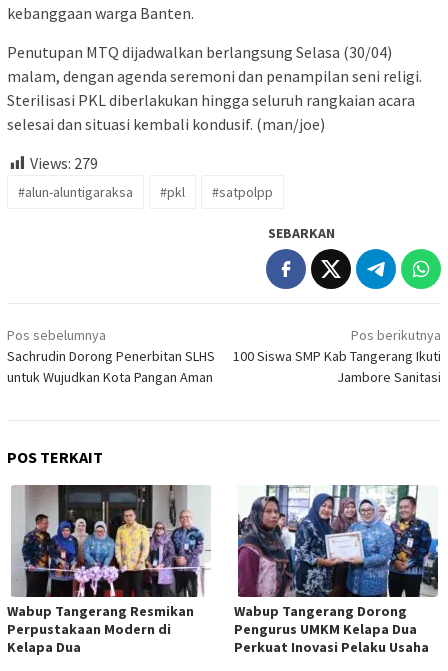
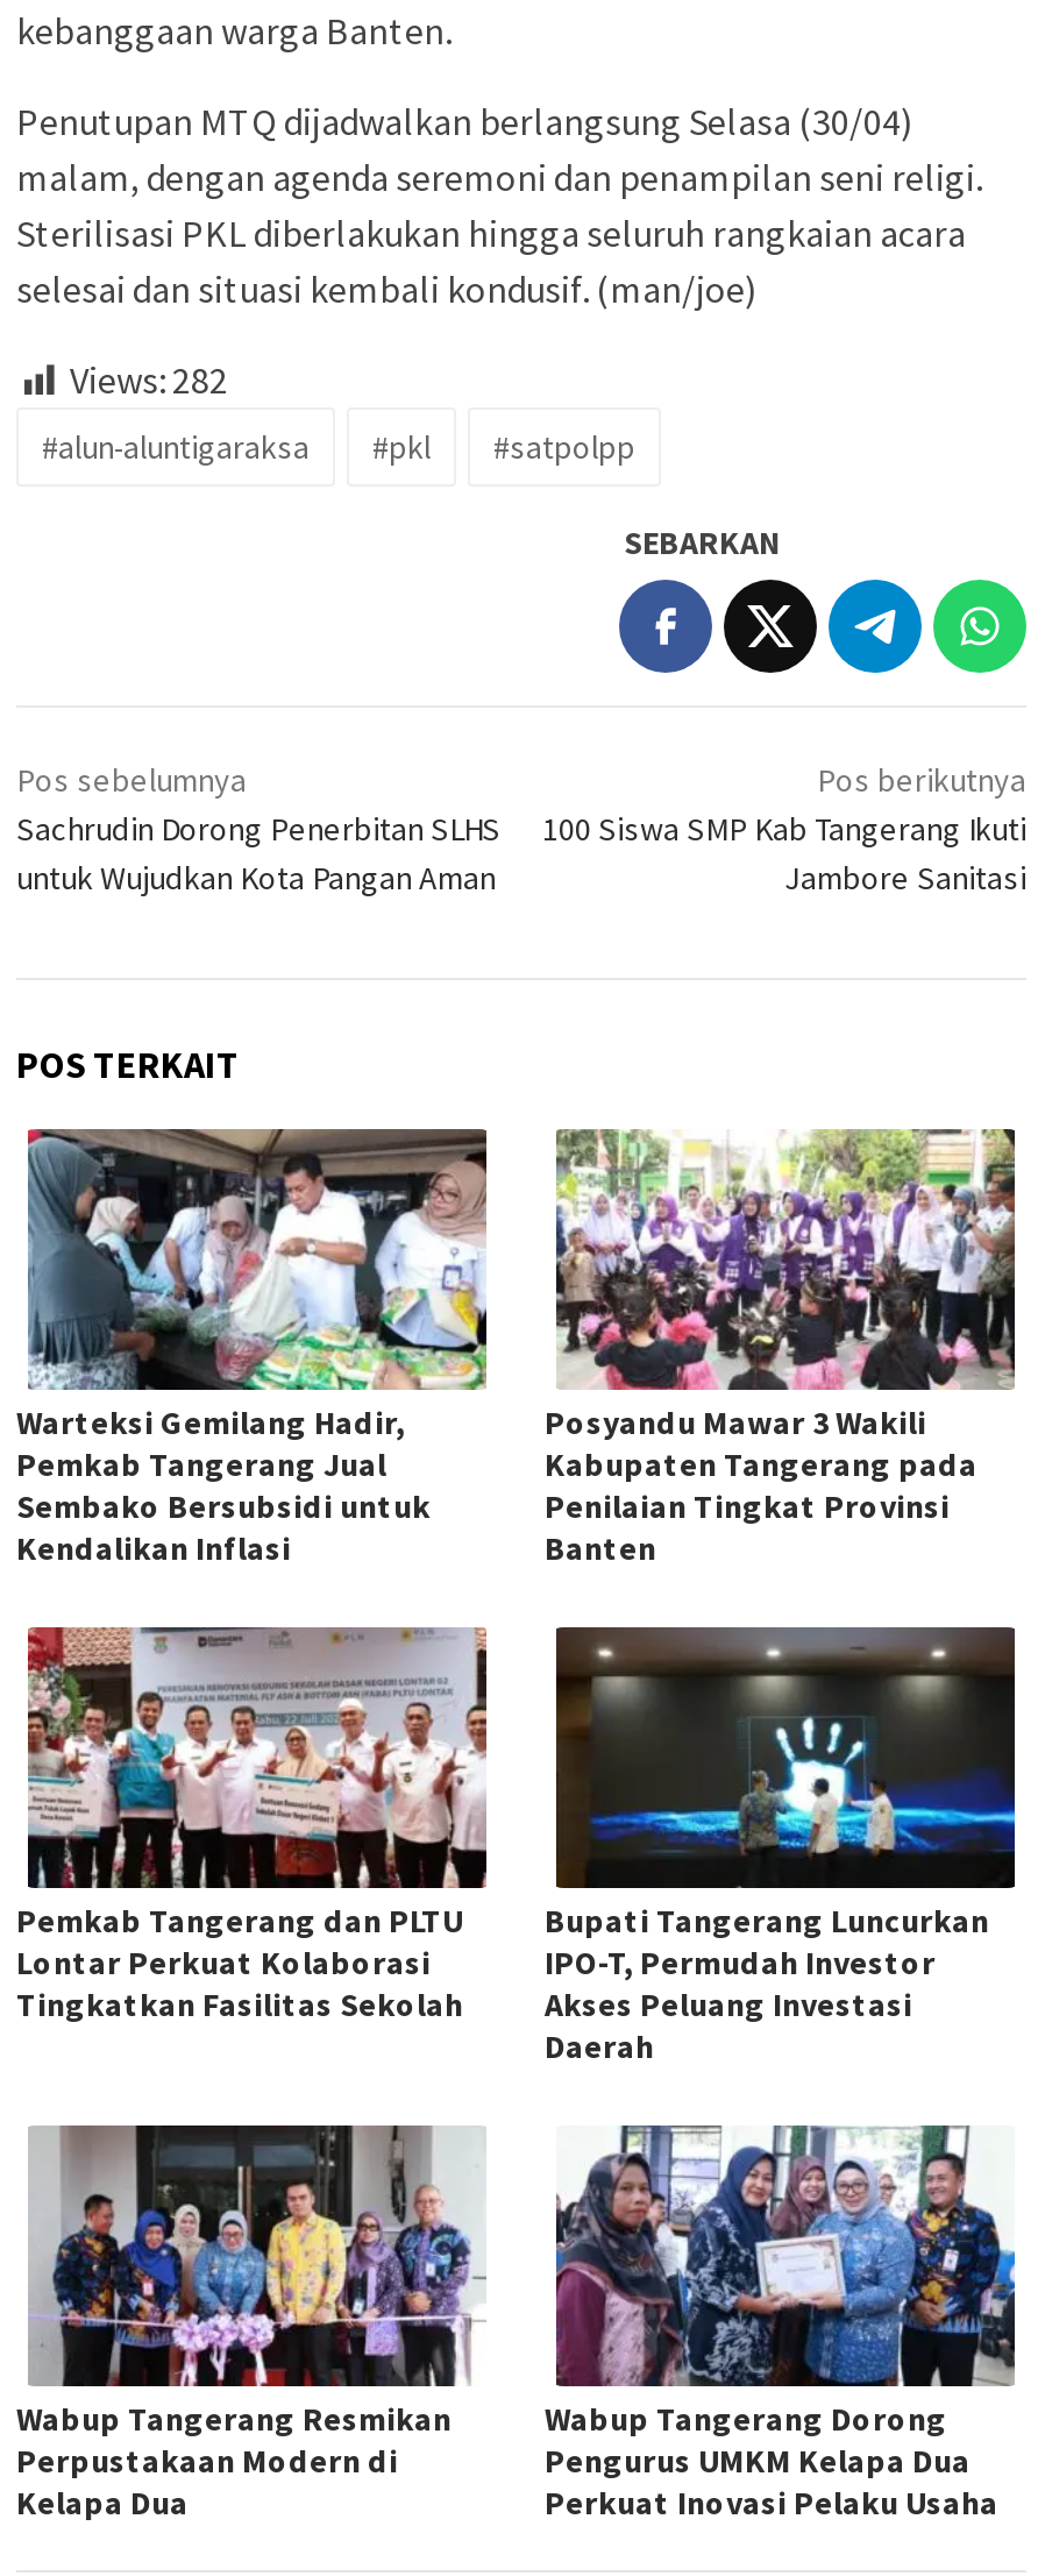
- Views: 279
+ Views: 282

+ [image]
+ Warteksi Gemilang Hadir,
+ Pemkab Tangerang Jual
+ Sembako Bersubsidi untuk
+ Kendalikan Inflasi

+ [image]
+ Pemkab Tangerang dan PLTU
+ Lontar Perkuat Kolaborasi
+ Tingkatkan Fasilitas Sekolah

+ [image]
+ Posyandu Mawar 3 Wakili
+ Kabupaten Tangerang pada
+ Penilaian Tingkat Provinsi
+ Banten

+ [image]
+ Bupati Tangerang Luncurkan
+ IPO-T, Permudah Investor
+ Akses Peluang Investasi
+ Daerah
